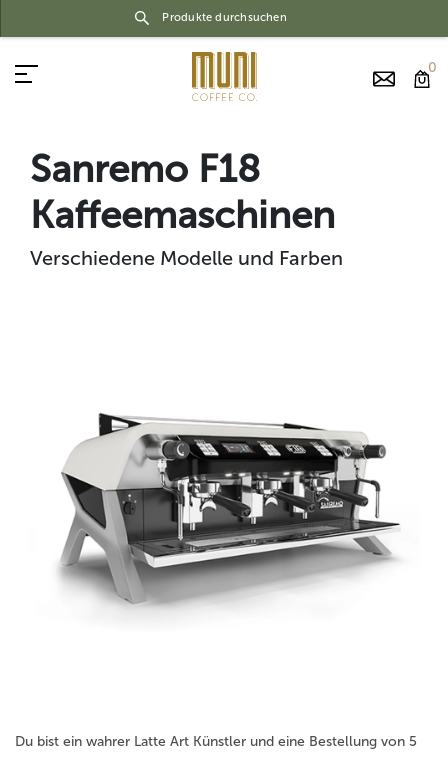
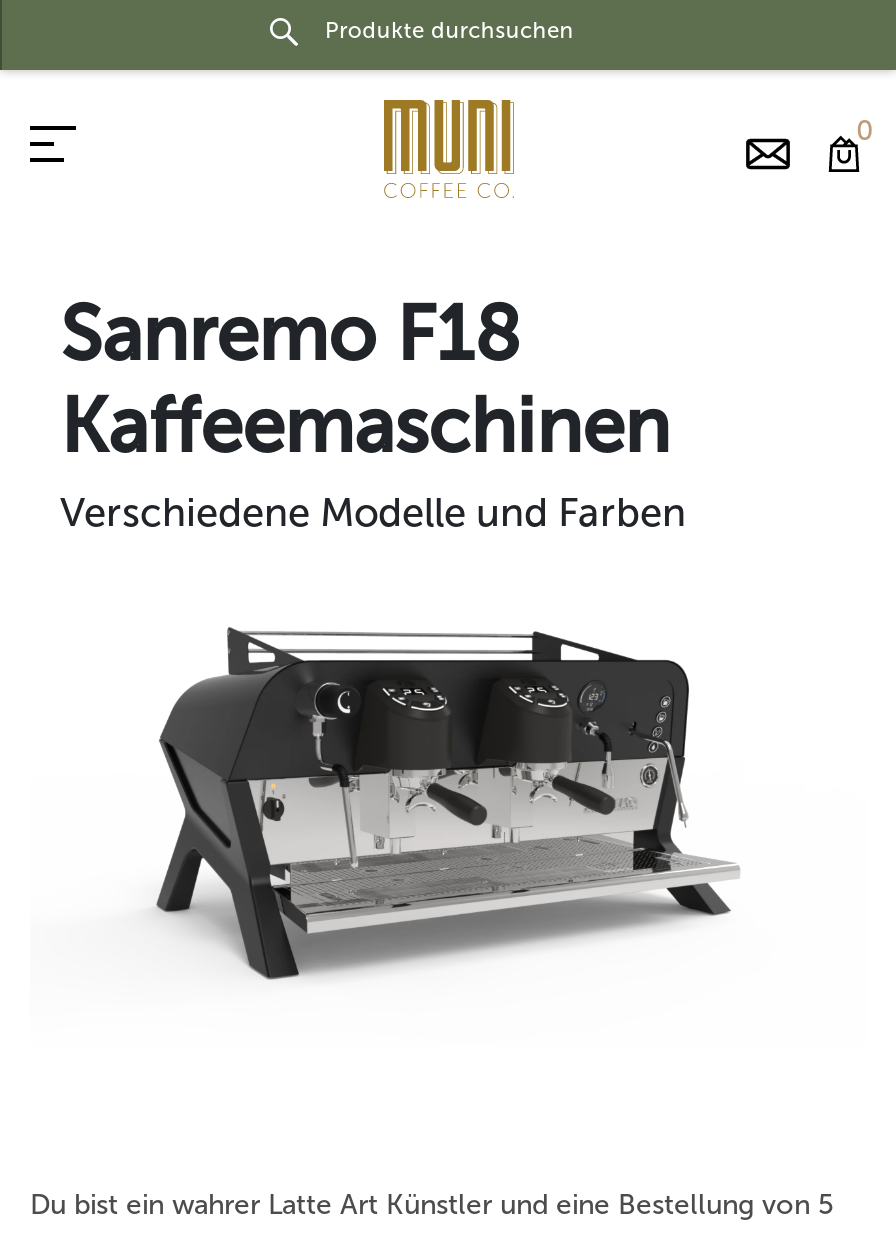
- [image]
+ [image]
